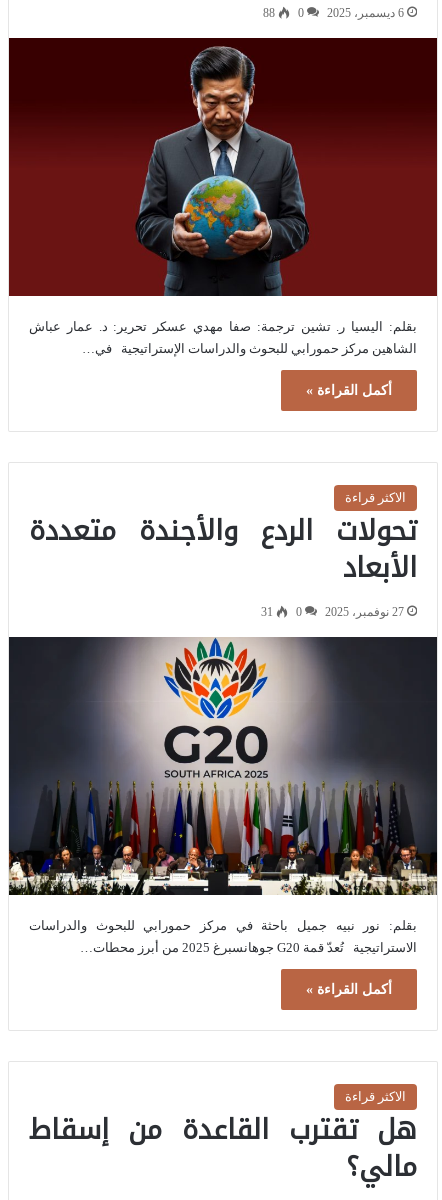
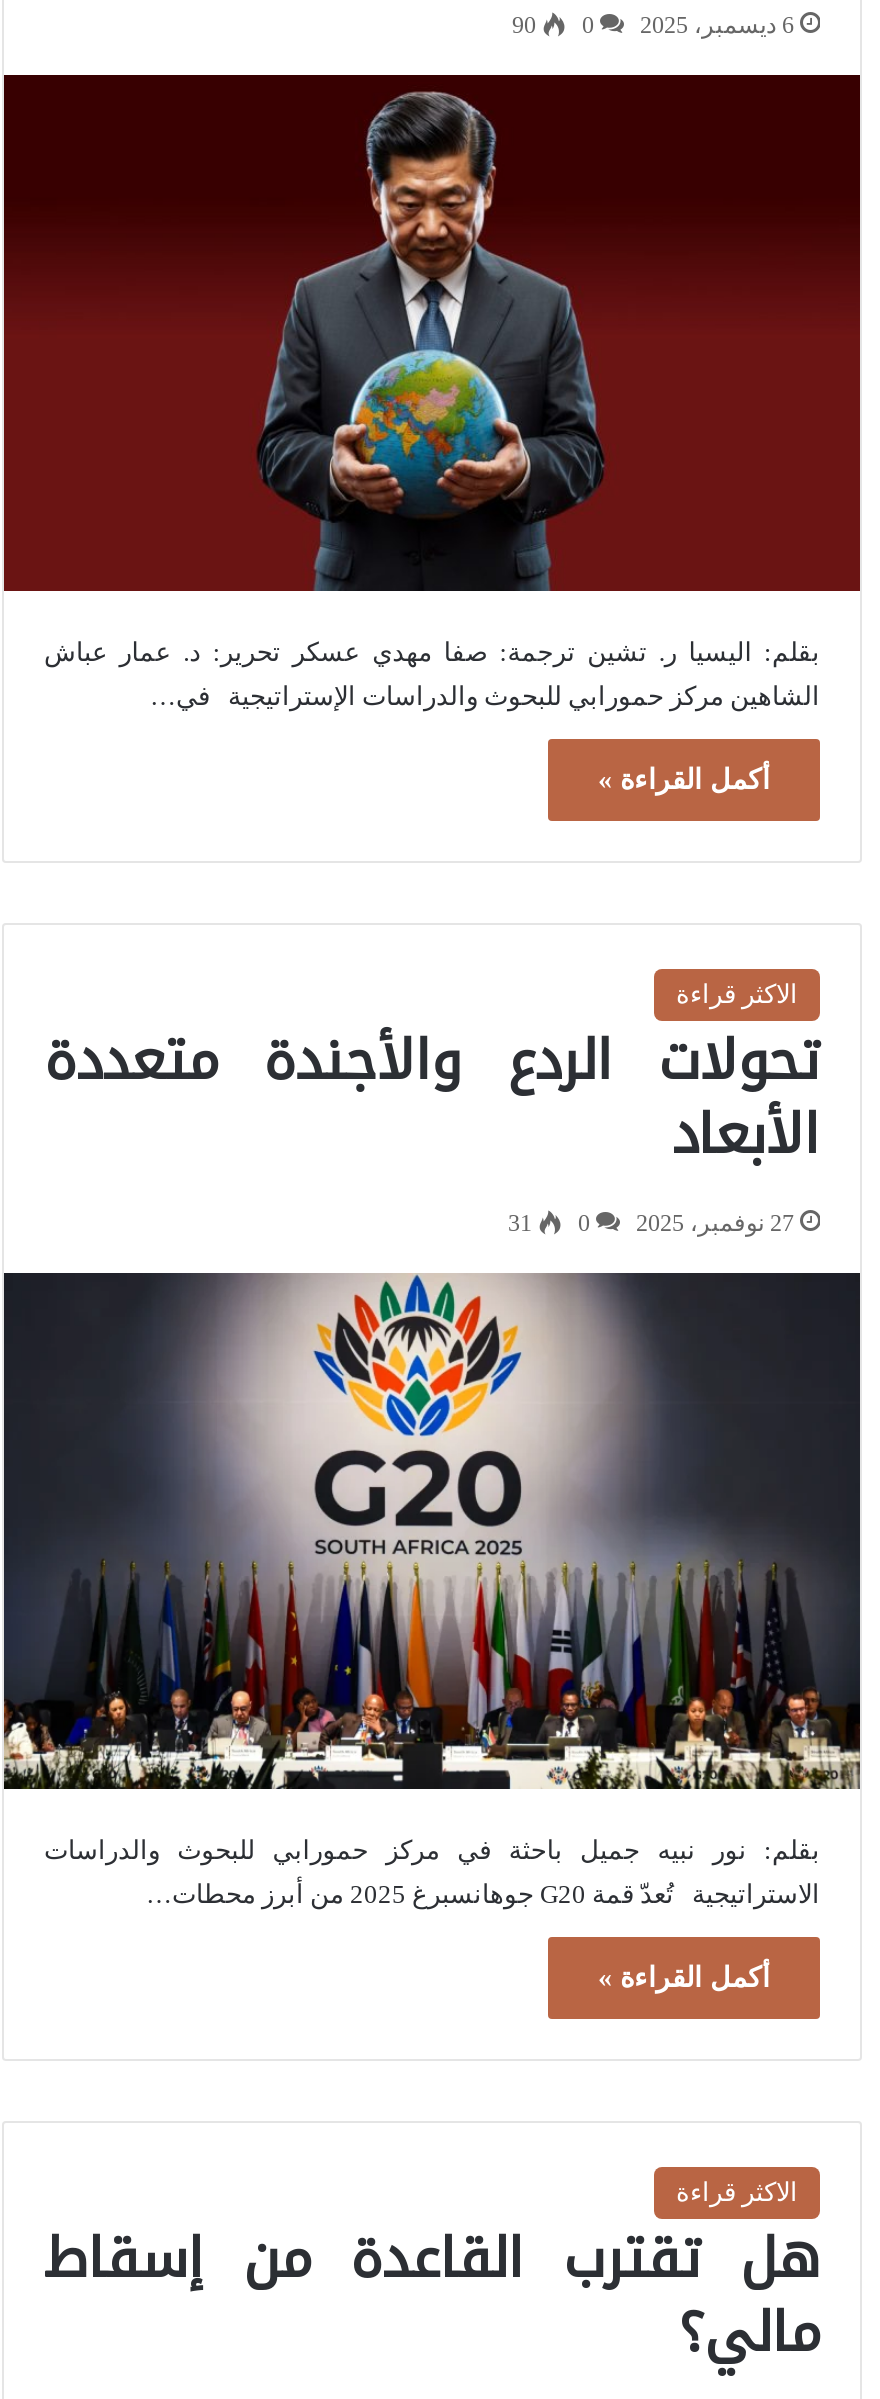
- 88 0
+ 90 0
